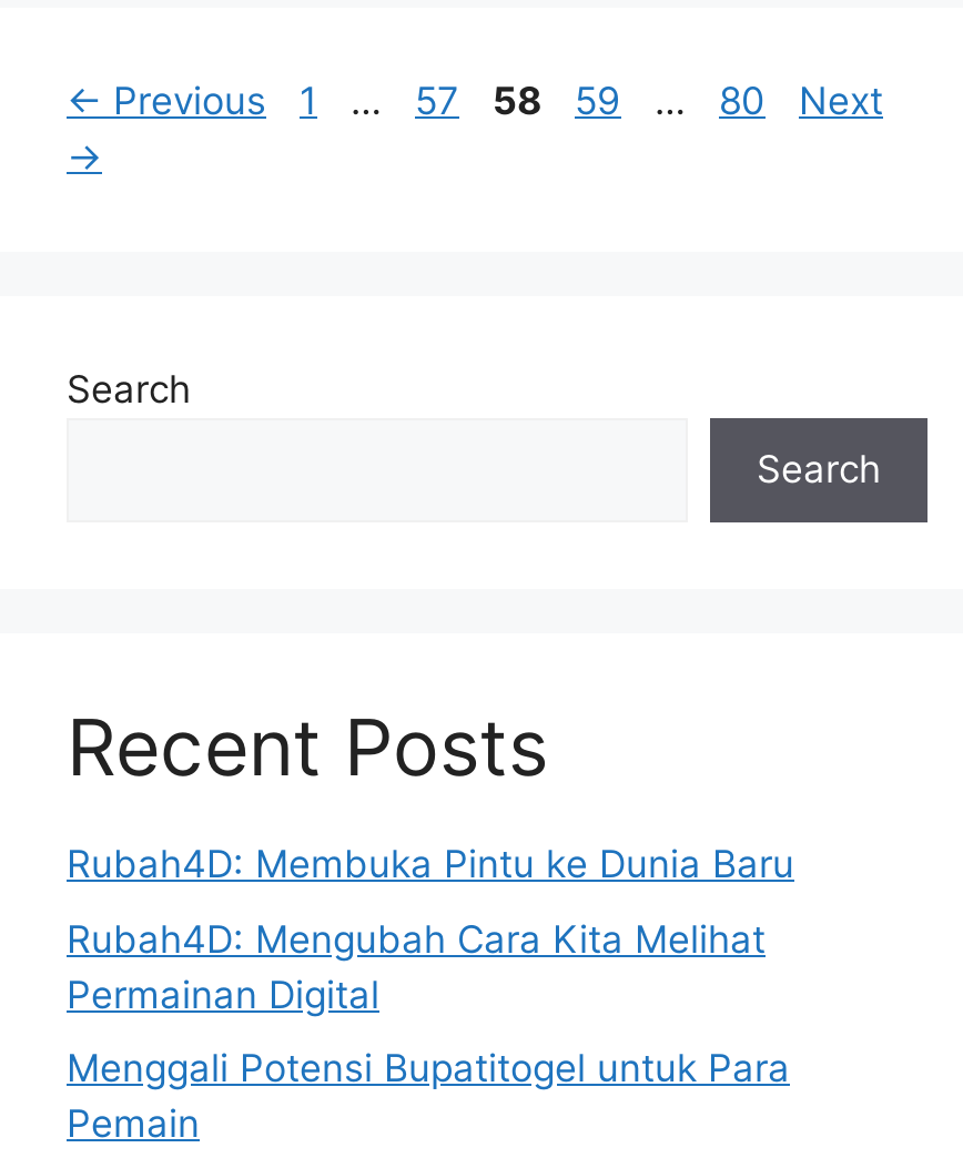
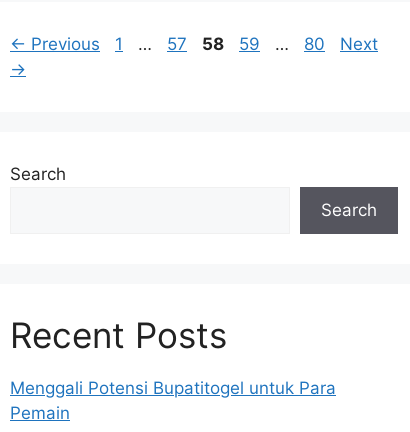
- Rubah4D: Membuka Pintu ke Dunia Baru
- Rubah4D: Mengubah Cara Kita Melihat
- Permainan Digital
